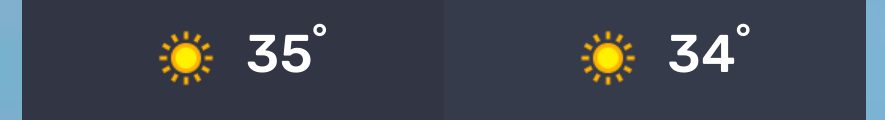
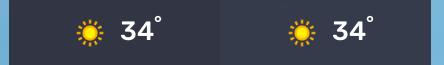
- 35°
+ 34°
